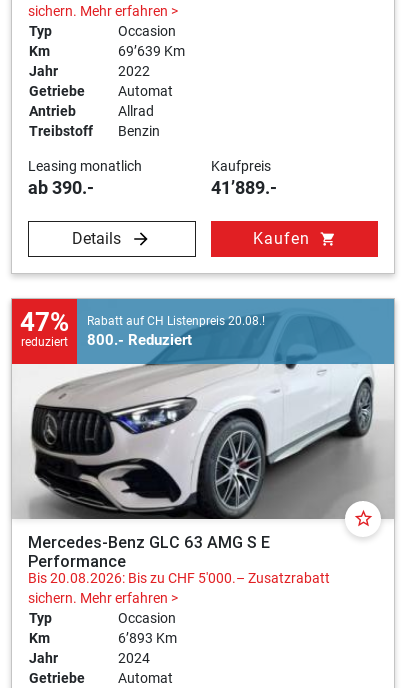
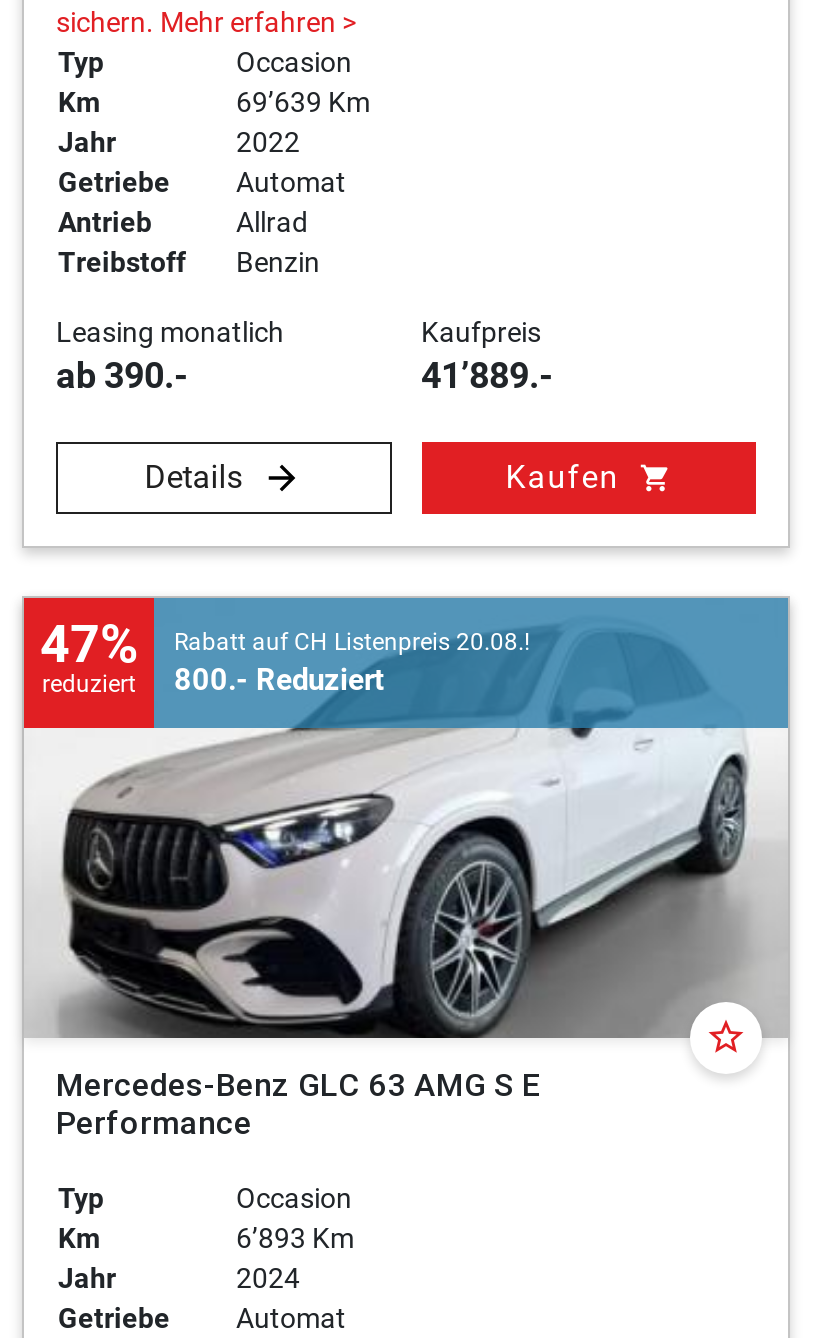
- Bis 20.08.2026: Bis zu CHF 5'000.– Zusatzrabatt
- sichern. Mehr erfahren >
